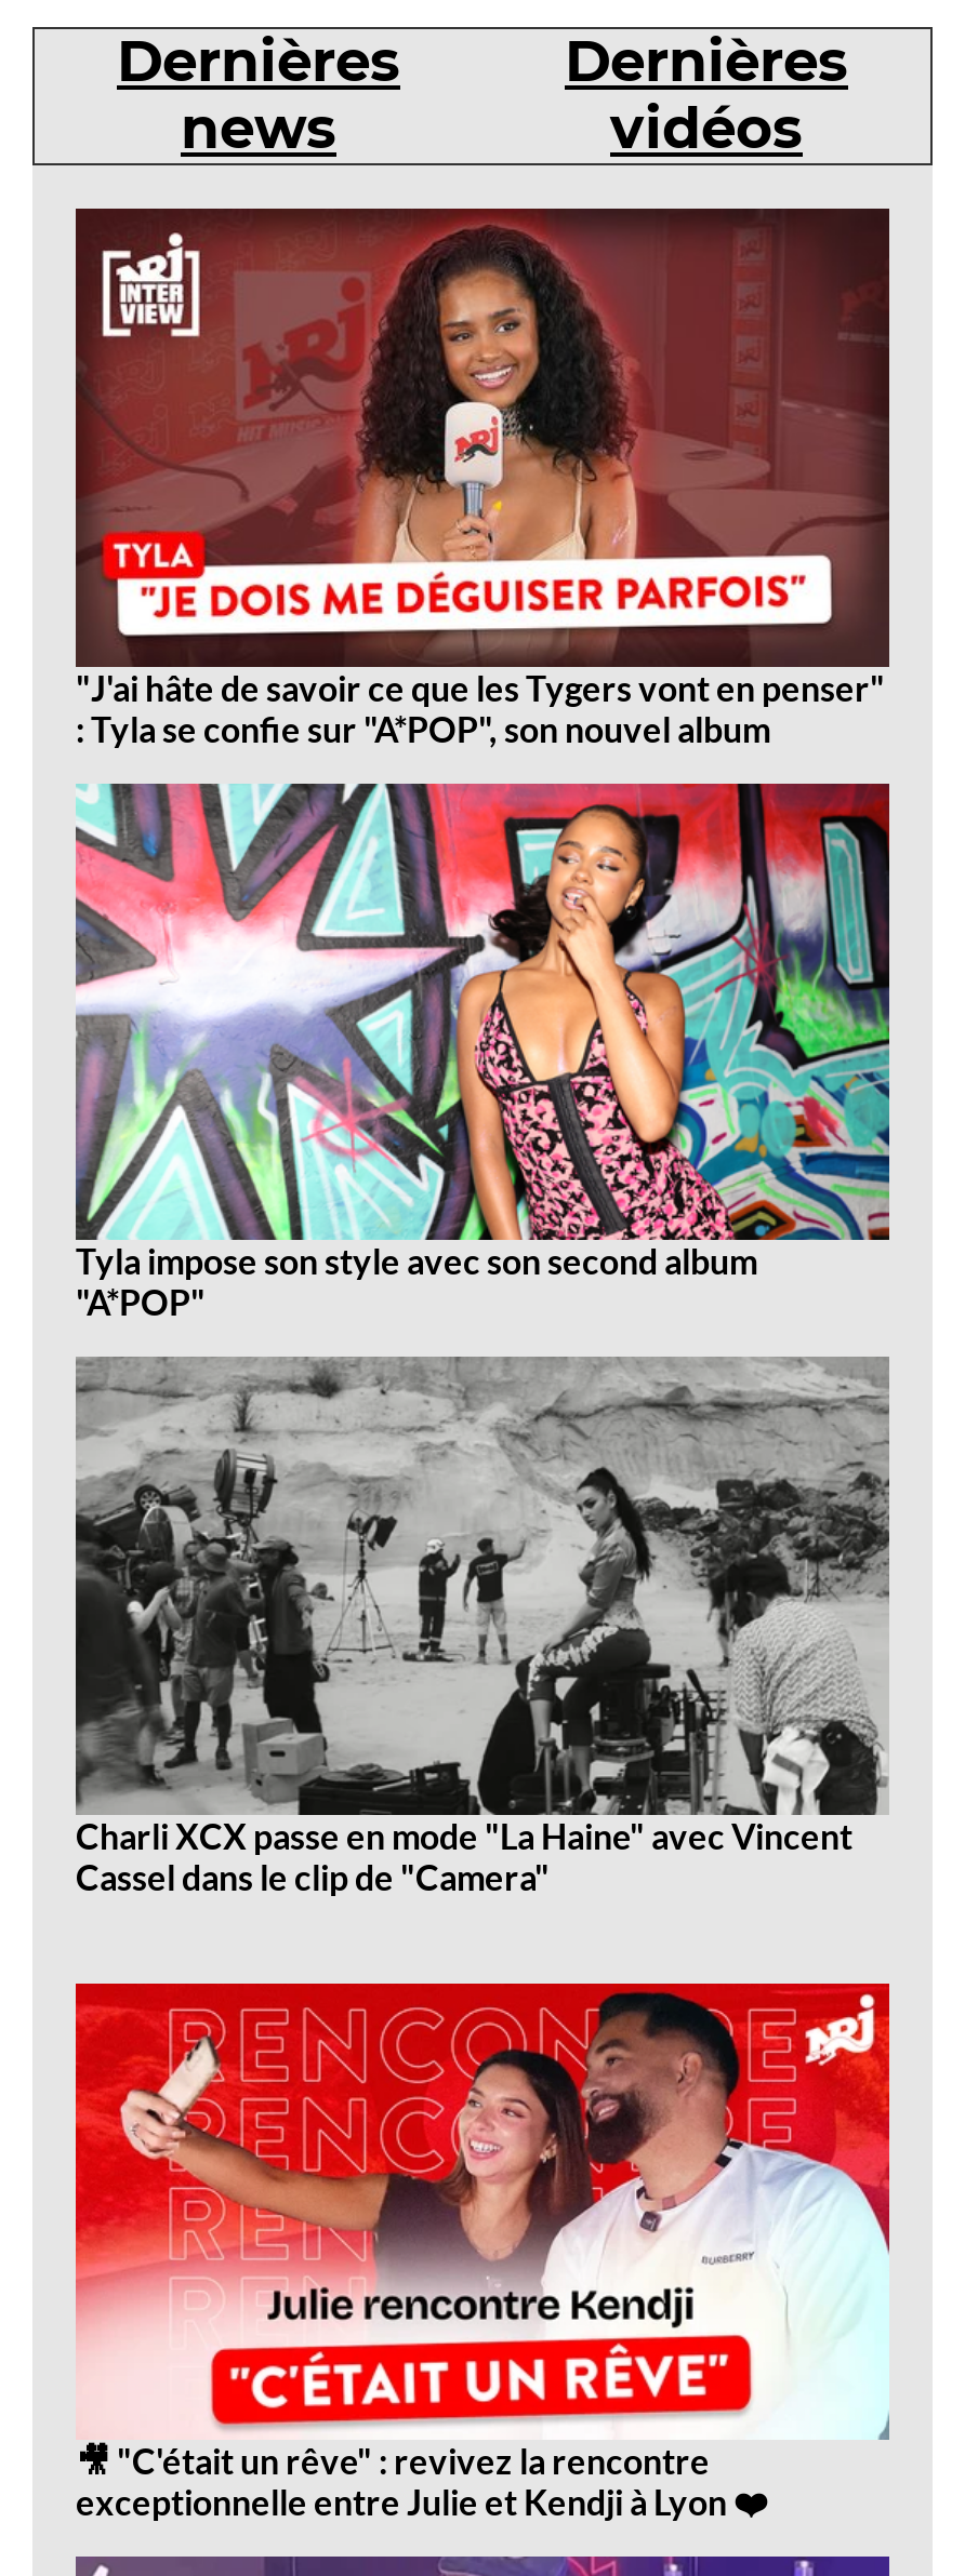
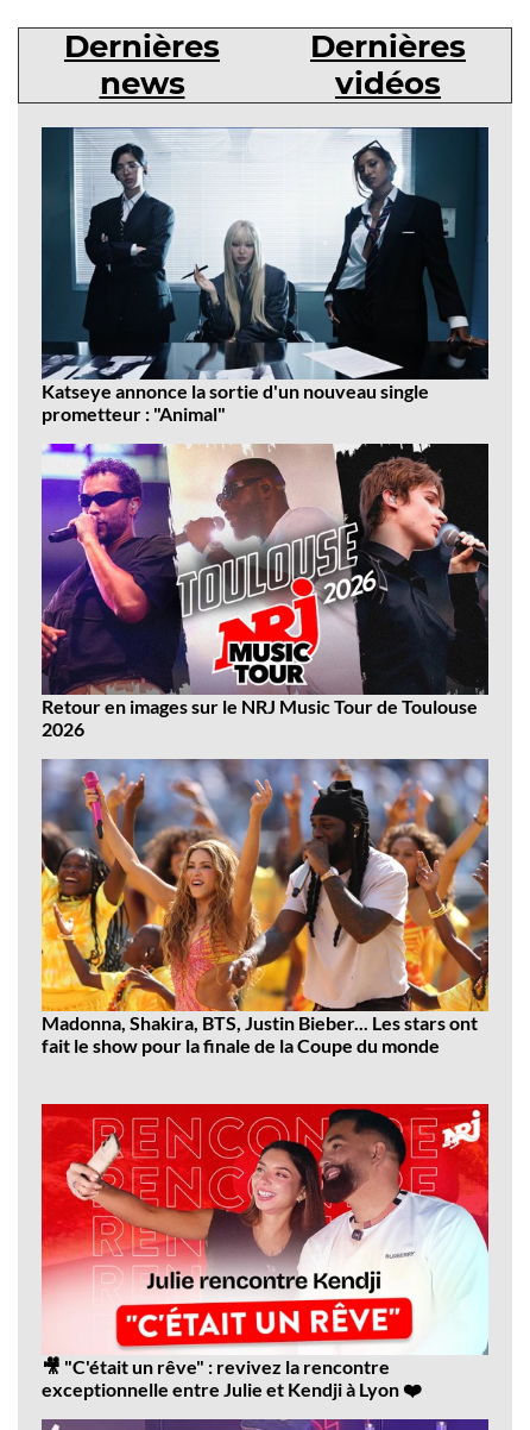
- [image]
- "J'ai hâte de savoir ce que les Tygers vont en penser"
- : Tyla se confie sur "A*POP", son nouvel album
+ [image]
+ Katseye annonce la sortie d'un nouveau single
+ prometteur : "Animal"

- [image]
- Tyla impose son style avec son second album
- "A*POP"
+ [image]
+ Retour en images sur le NRJ Music Tour de Toulouse
+ 2026

- [image]
- Charli XCX passe en mode "La Haine" avec Vincent
- Cassel dans le clip de "Camera"
+ [image]
+ Madonna, Shakira, BTS, Justin Bieber... Les stars ont
+ fait le show pour la finale de la Coupe du monde
